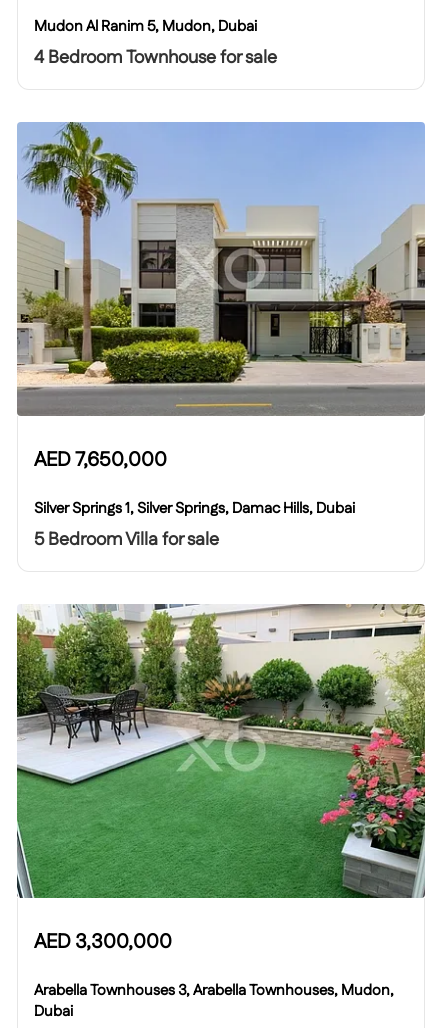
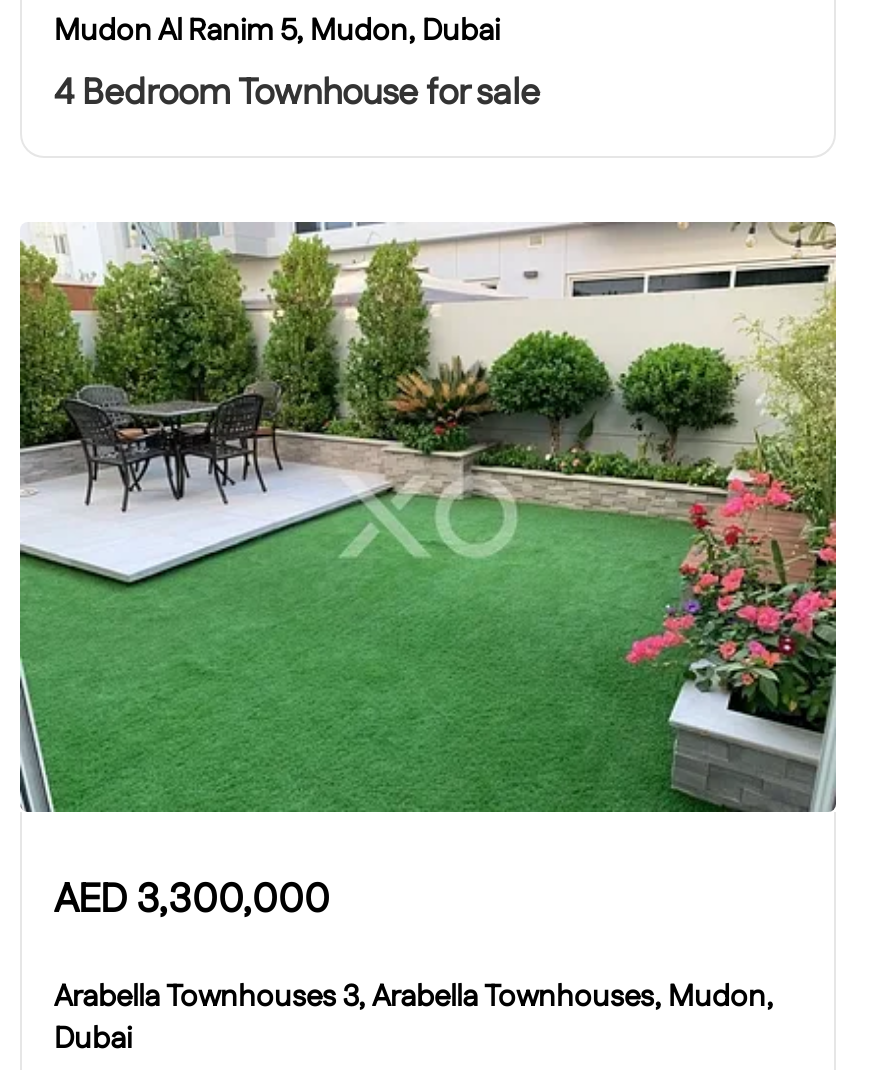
- [image]
- AED7,650,000
- Silver Springs 1, Silver Springs, Damac Hills, Dubai
- 5 Bedroom Villa for sale
